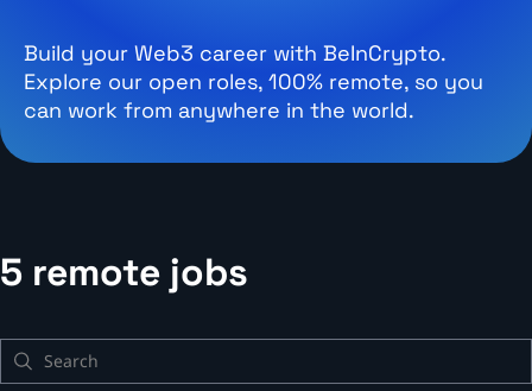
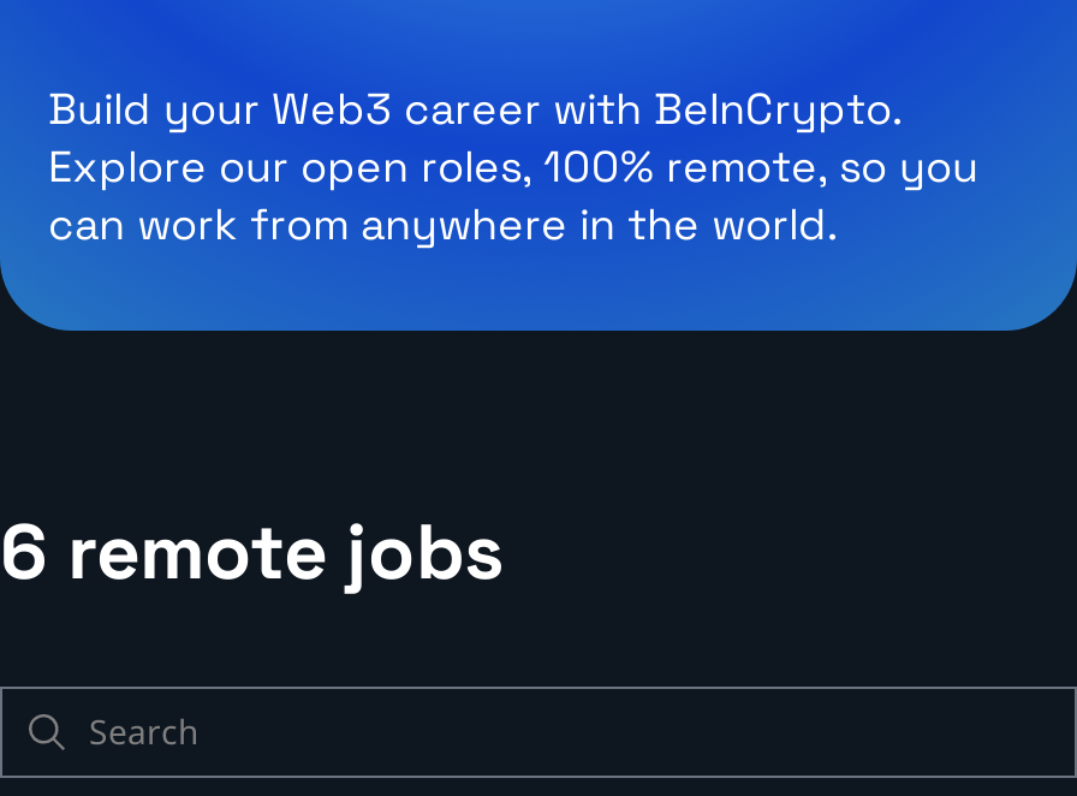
- 5 remote jobs
+ 6 remote jobs
